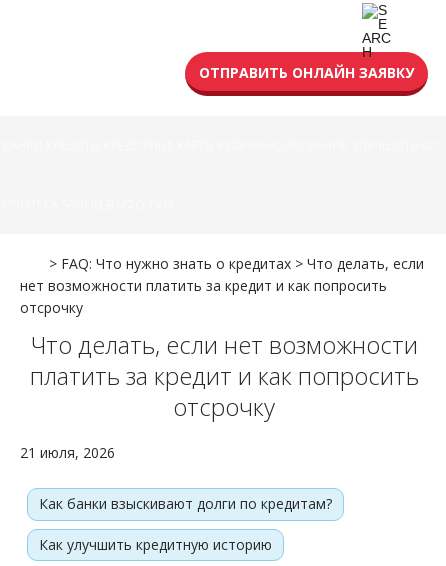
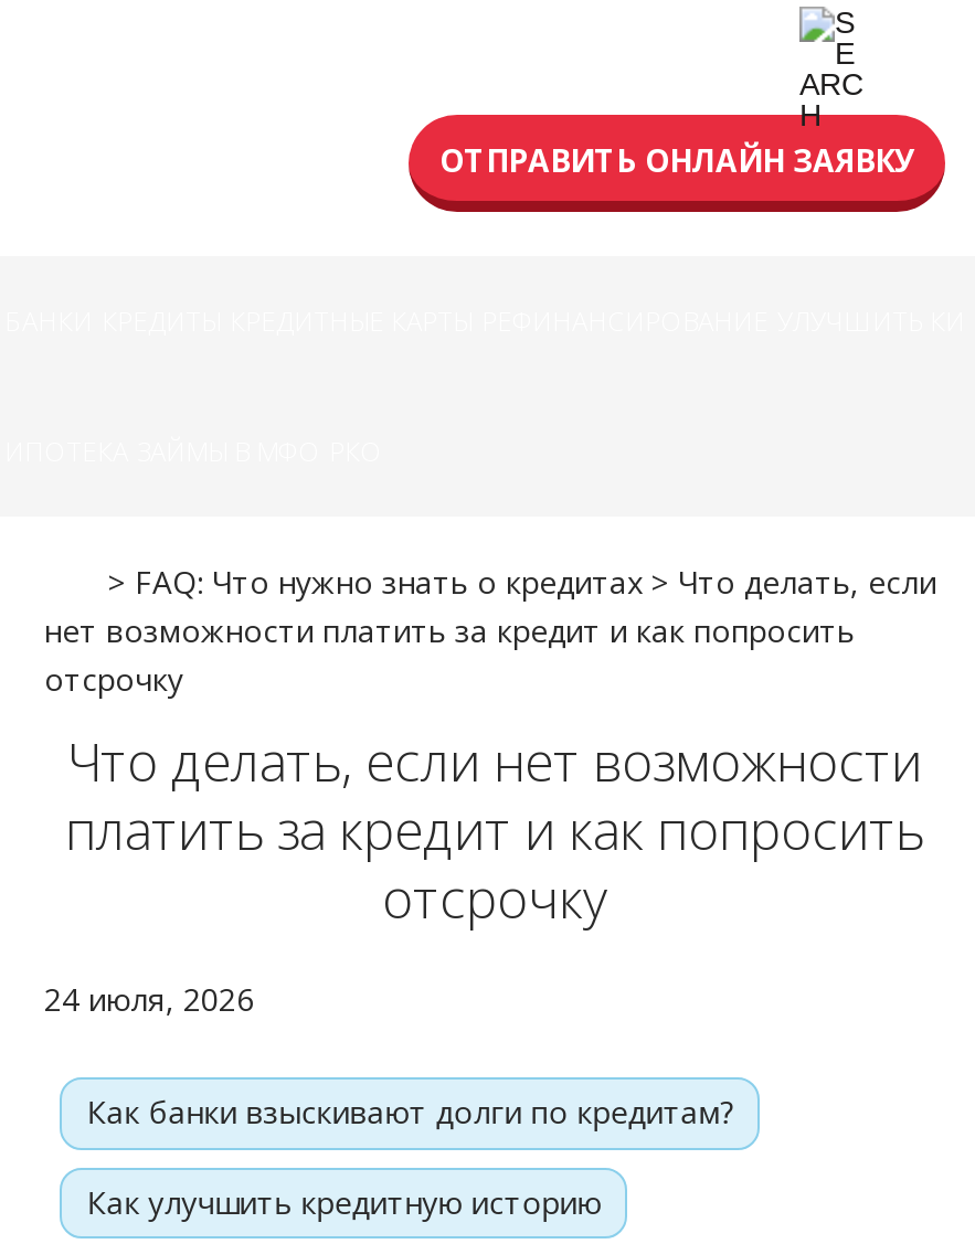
- 21 июля, 2026
+ 24 июля, 2026
